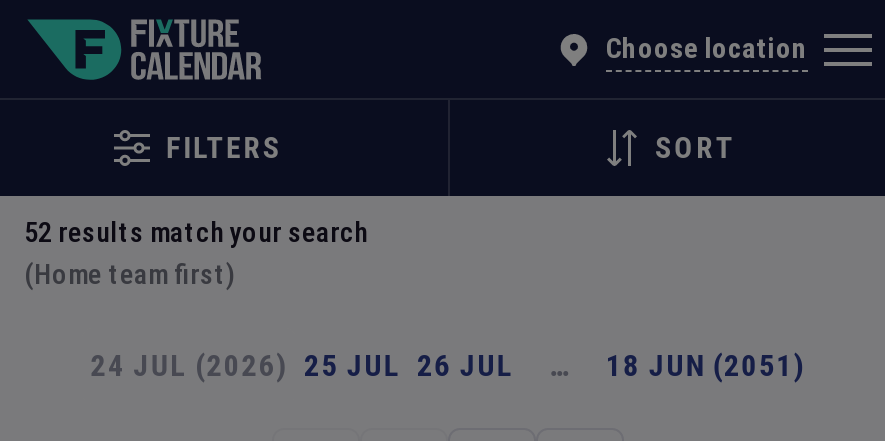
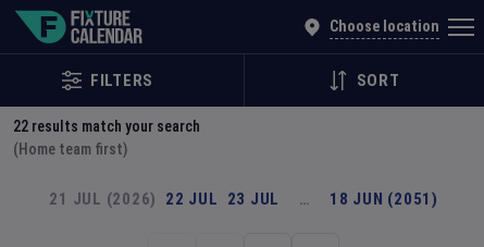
- 52 results match your search
+ 22 results match your search

- 24 JUL (2026) 25 JUL 26 JUL
+ 21 JUL (2026) 22 JUL 23 JUL
